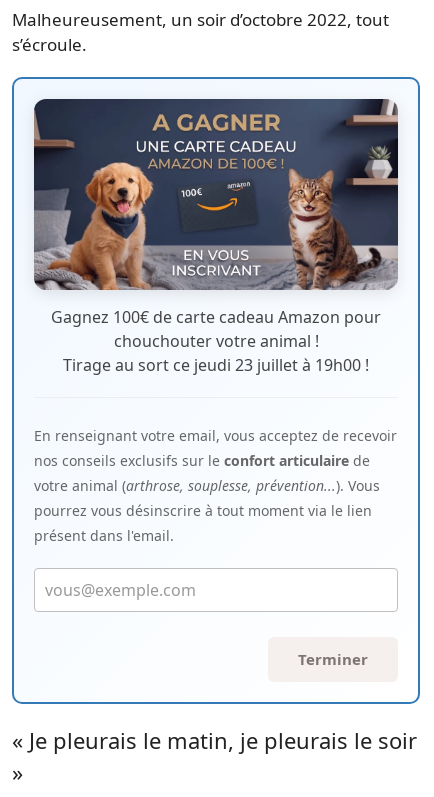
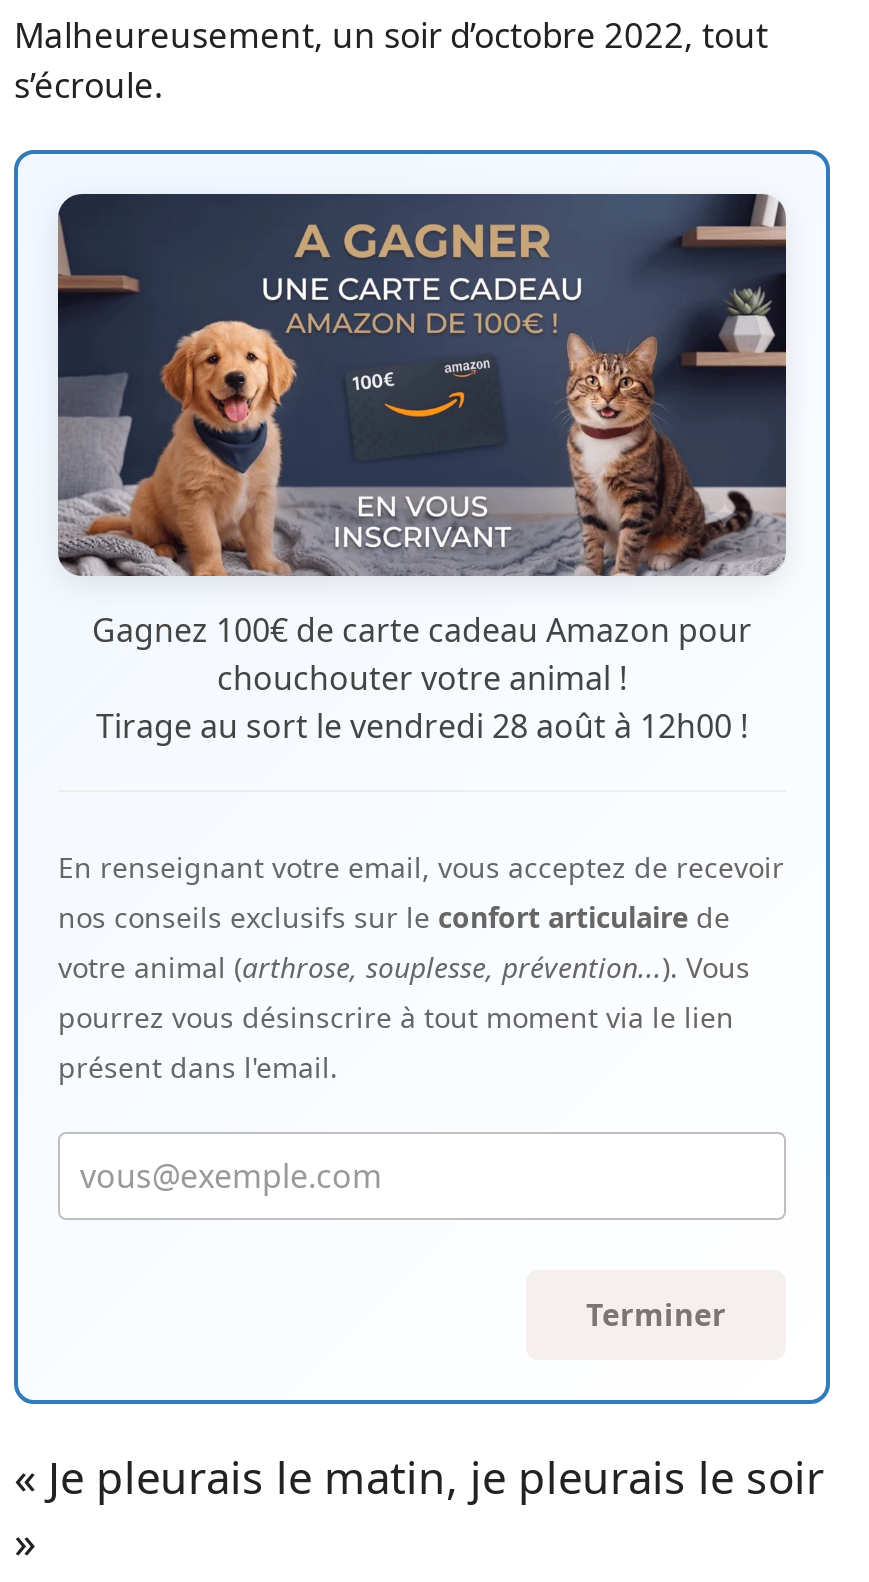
- Tirage au sort ce jeudi 23 juillet à 19h00 !
+ Tirage au sort le vendredi 28 août à 12h00 !
